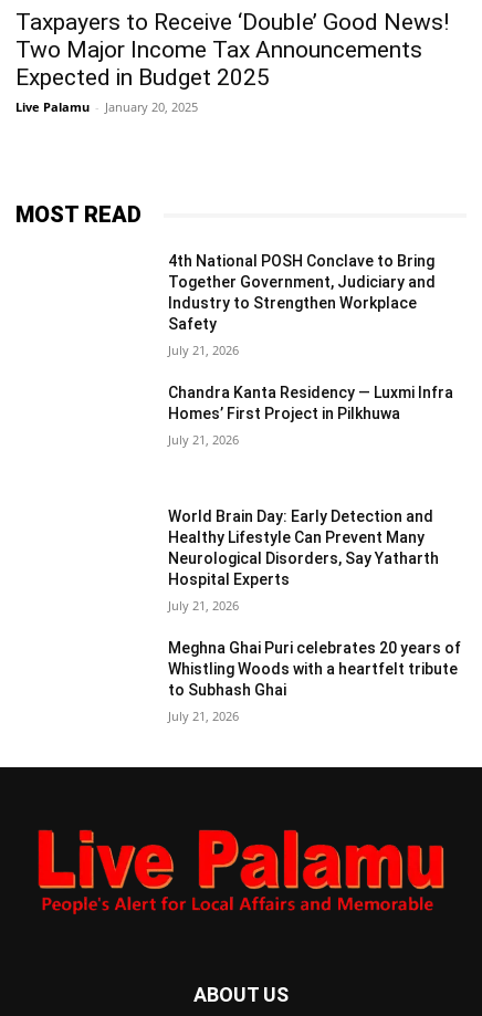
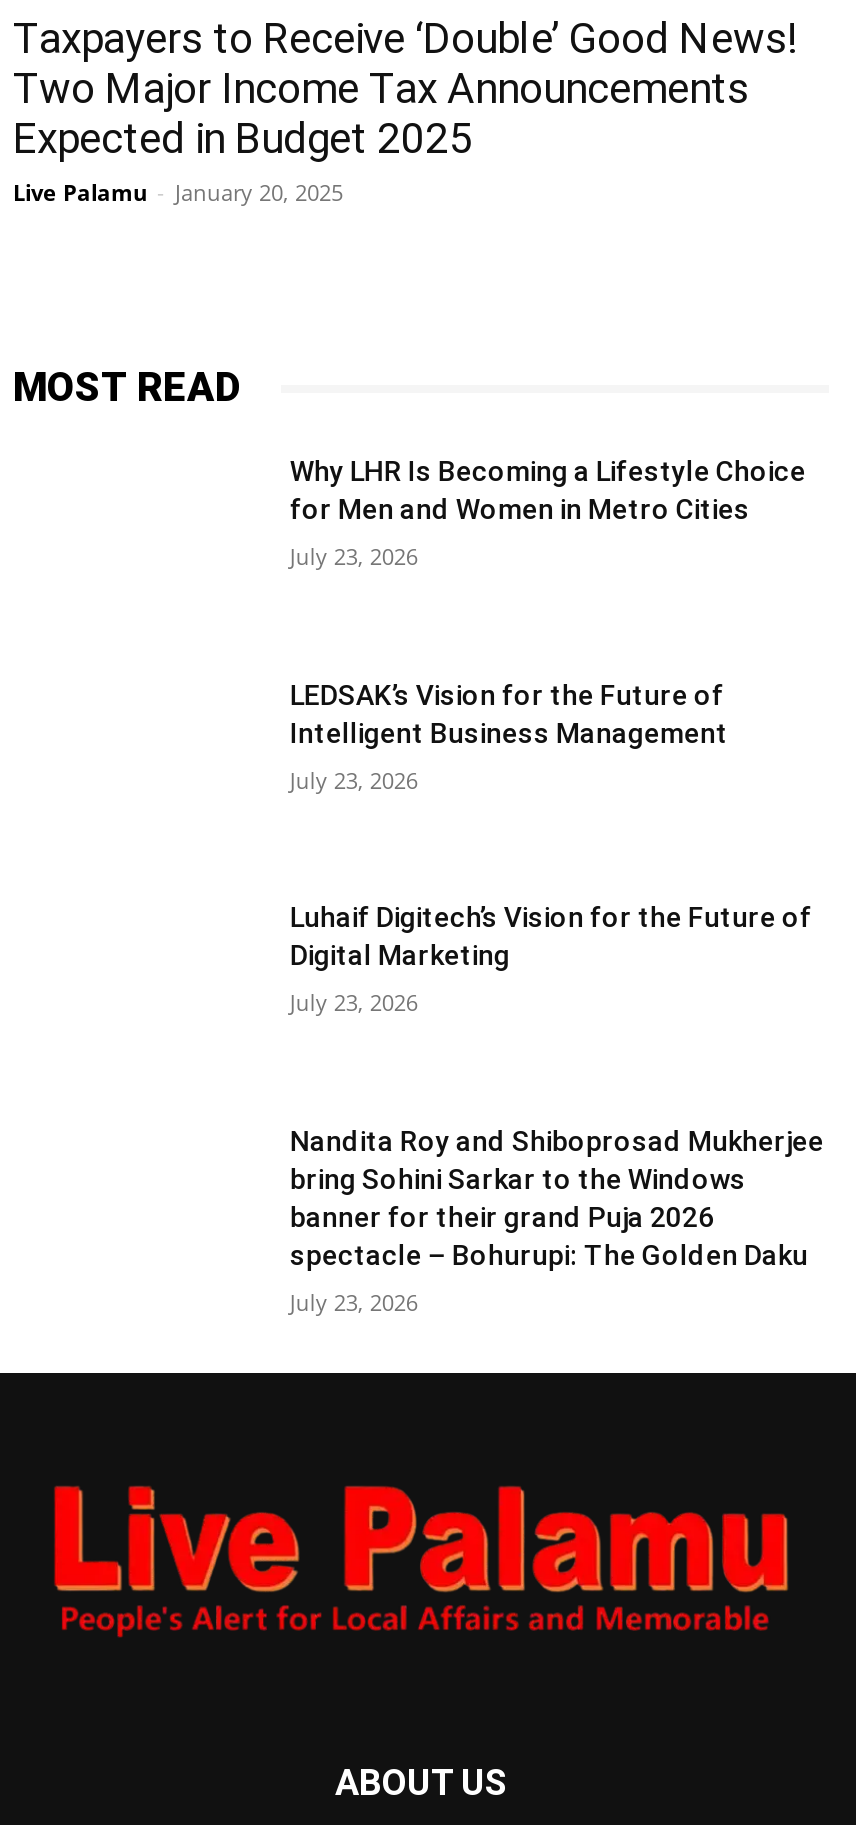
- 4th National POSH Conclave to Bring
- Together Government, Judiciary and
- Industry to Strengthen Workplace
- Safety
+ Why LHR Is Becoming a Lifestyle Choice
+ for Men and Women in Metro Cities

- July 21, 2026
+ July 23, 2026

- Chandra Kanta Residency — Luxmi Infra
- Homes’ First Project in Pilkhuwa
+ LEDSAK’s Vision for the Future of
+ Intelligent Business Management

- July 21, 2026
+ July 23, 2026

- World Brain Day: Early Detection and
- Healthy Lifestyle Can Prevent Many
- Neurological Disorders, Say Yatharth
- Hospital Experts
+ Luhaif Digitech’s Vision for the Future of
+ Digital Marketing

- July 21, 2026
+ July 23, 2026

- Meghna Ghai Puri celebrates 20 years of
- Whistling Woods with a heartfelt tribute
- to Subhash Ghai
+ Nandita Roy and Shiboprosad Mukherjee
+ bring Sohini Sarkar to the Windows
+ banner for their grand Puja 2026
+ spectacle – Bohurupi: The Golden Daku

- July 21, 2026
+ July 23, 2026
